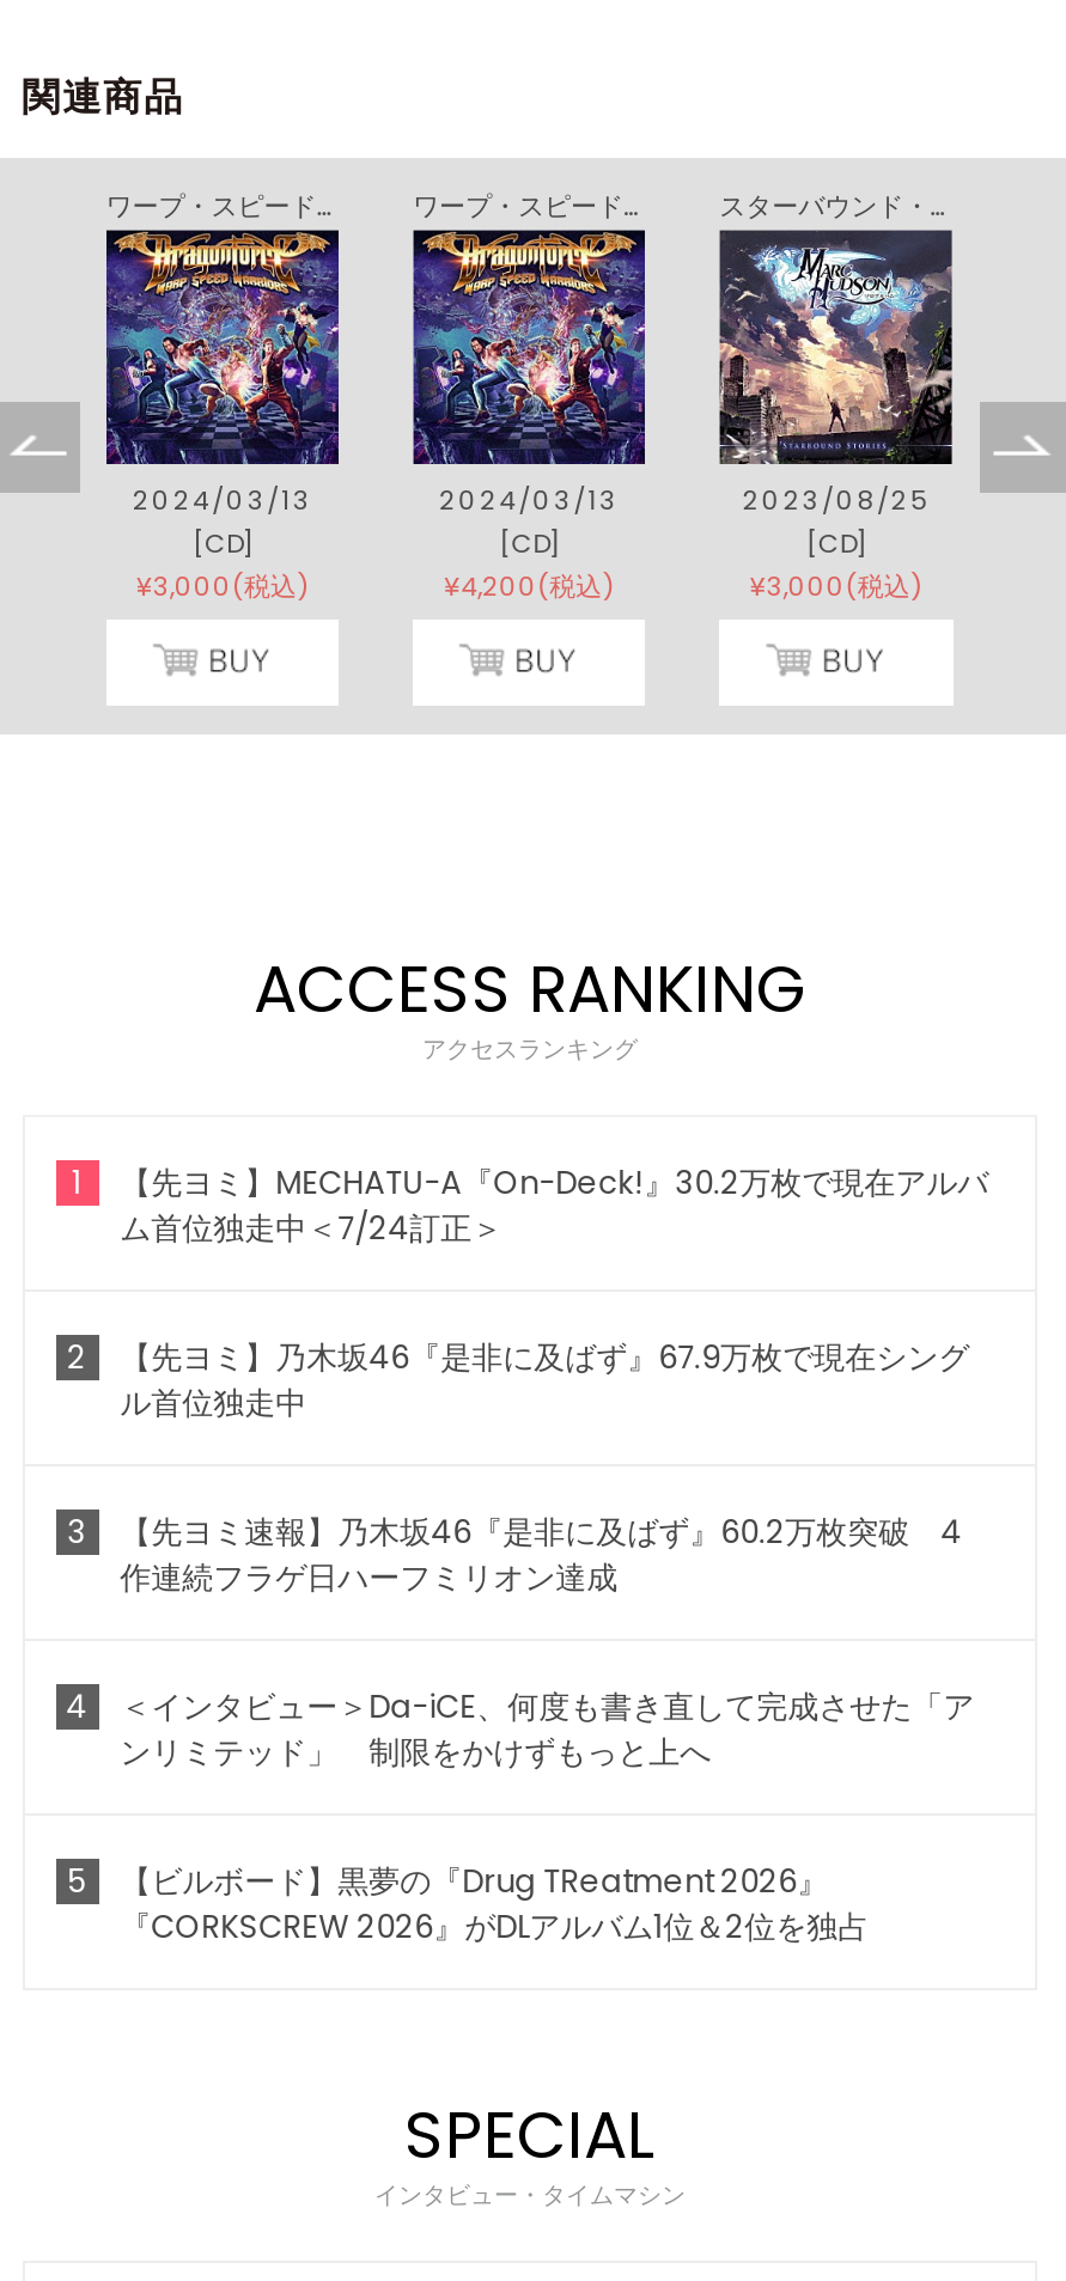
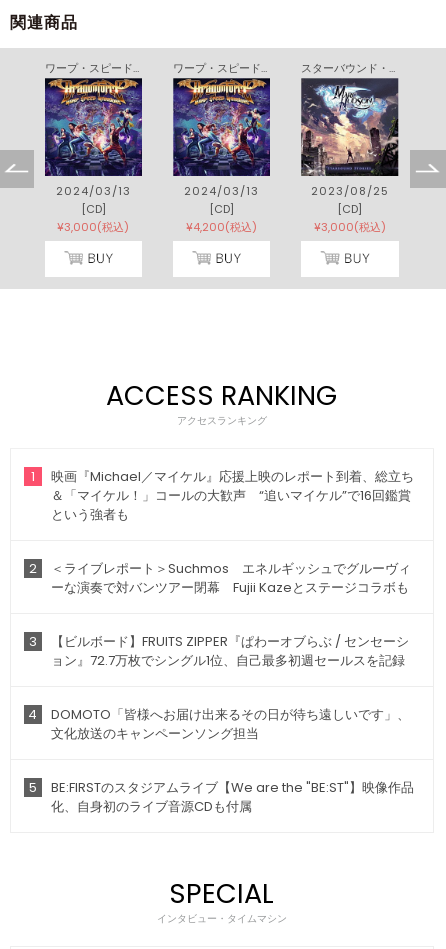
- 【先ヨミ】MECHATU-A『On-Deck!』30.2万枚で現在アルバ
- ム首位独走中＜7/24訂正＞
+ 映画『Michael／マイケル』応援上映のレポート到着、総立ち
+ ＆「マイケル！」コールの大歓声 “追いマイケル”で16回鑑賞
+ という強者も

- 【先ヨミ】乃木坂46『是非に及ばず』67.9万枚で現在シング
- ル首位独走中
+ ＜ライブレポート＞Suchmos エネルギッシュでグルーヴィ
+ ーな演奏で対バンツアー閉幕 Fujii Kazeとステージコラボも

- 【先ヨミ速報】乃木坂46『是非に及ばず』60.2万枚突破 4
- 作連続フラゲ日ハーフミリオン達成
+ 【ビルボード】FRUITS ZIPPER『ぱわーオブらぶ / センセーシ
+ ョン』72.7万枚でシングル1位、自己最多初週セールスを記録

- ＜インタビュー＞Da-iCE、何度も書き直して完成させた「ア
- ンリミテッド」 制限をかけずもっと上へ
+ DOMOTO「皆様へお届け出来るその日が待ち遠しいです」、
+ 文化放送のキャンペーンソング担当

- 【ビルボード】黒夢の『Drug TReatment 2026』
- 『CORKSCREW 2026』がDLアルバム1位＆2位を独占
+ BE:FIRSTのスタジアムライブ【We are the "BE:ST"】映像作品
+ 化、自身初のライブ音源CDも付属
